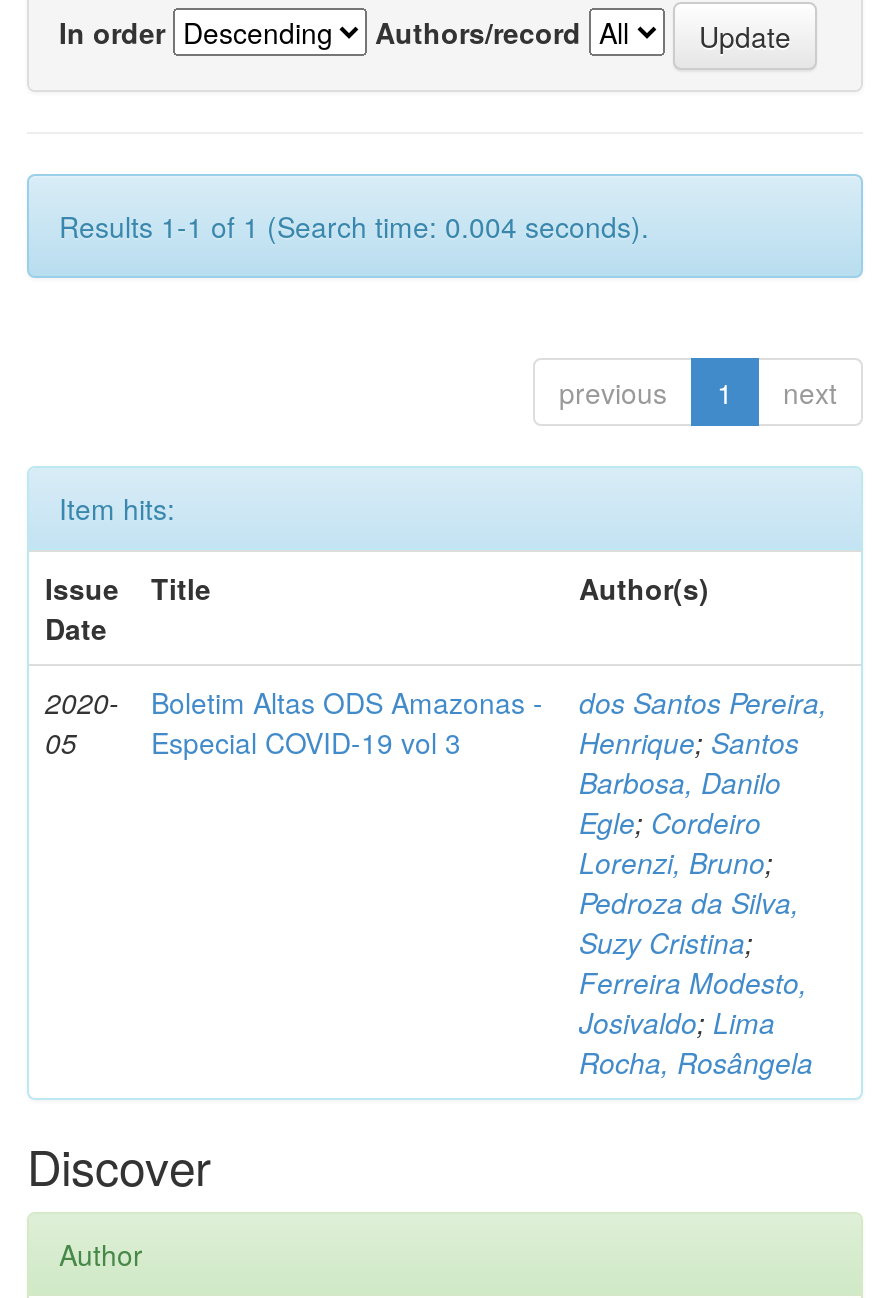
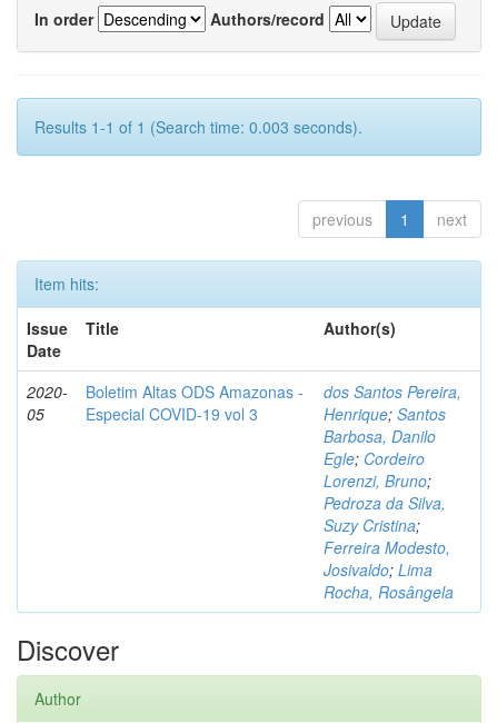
- Results 1-1 of 1 (Search time: 0.004 seconds).
+ Results 1-1 of 1 (Search time: 0.003 seconds).
